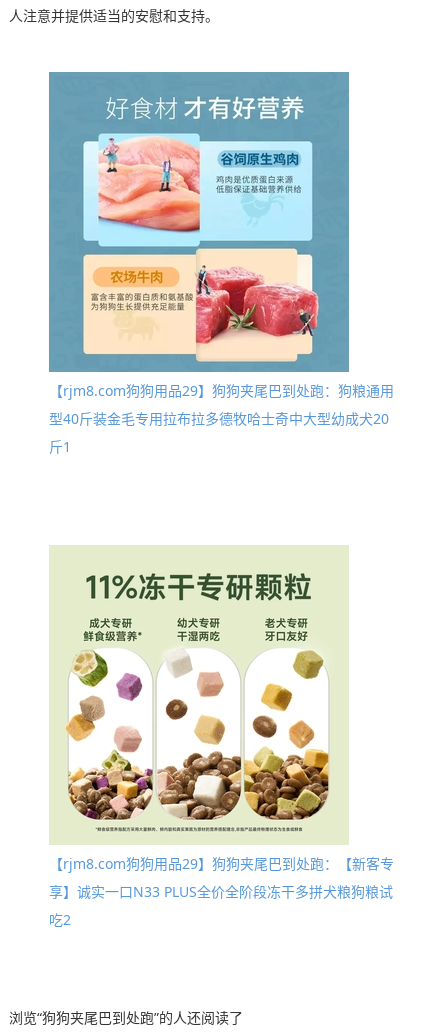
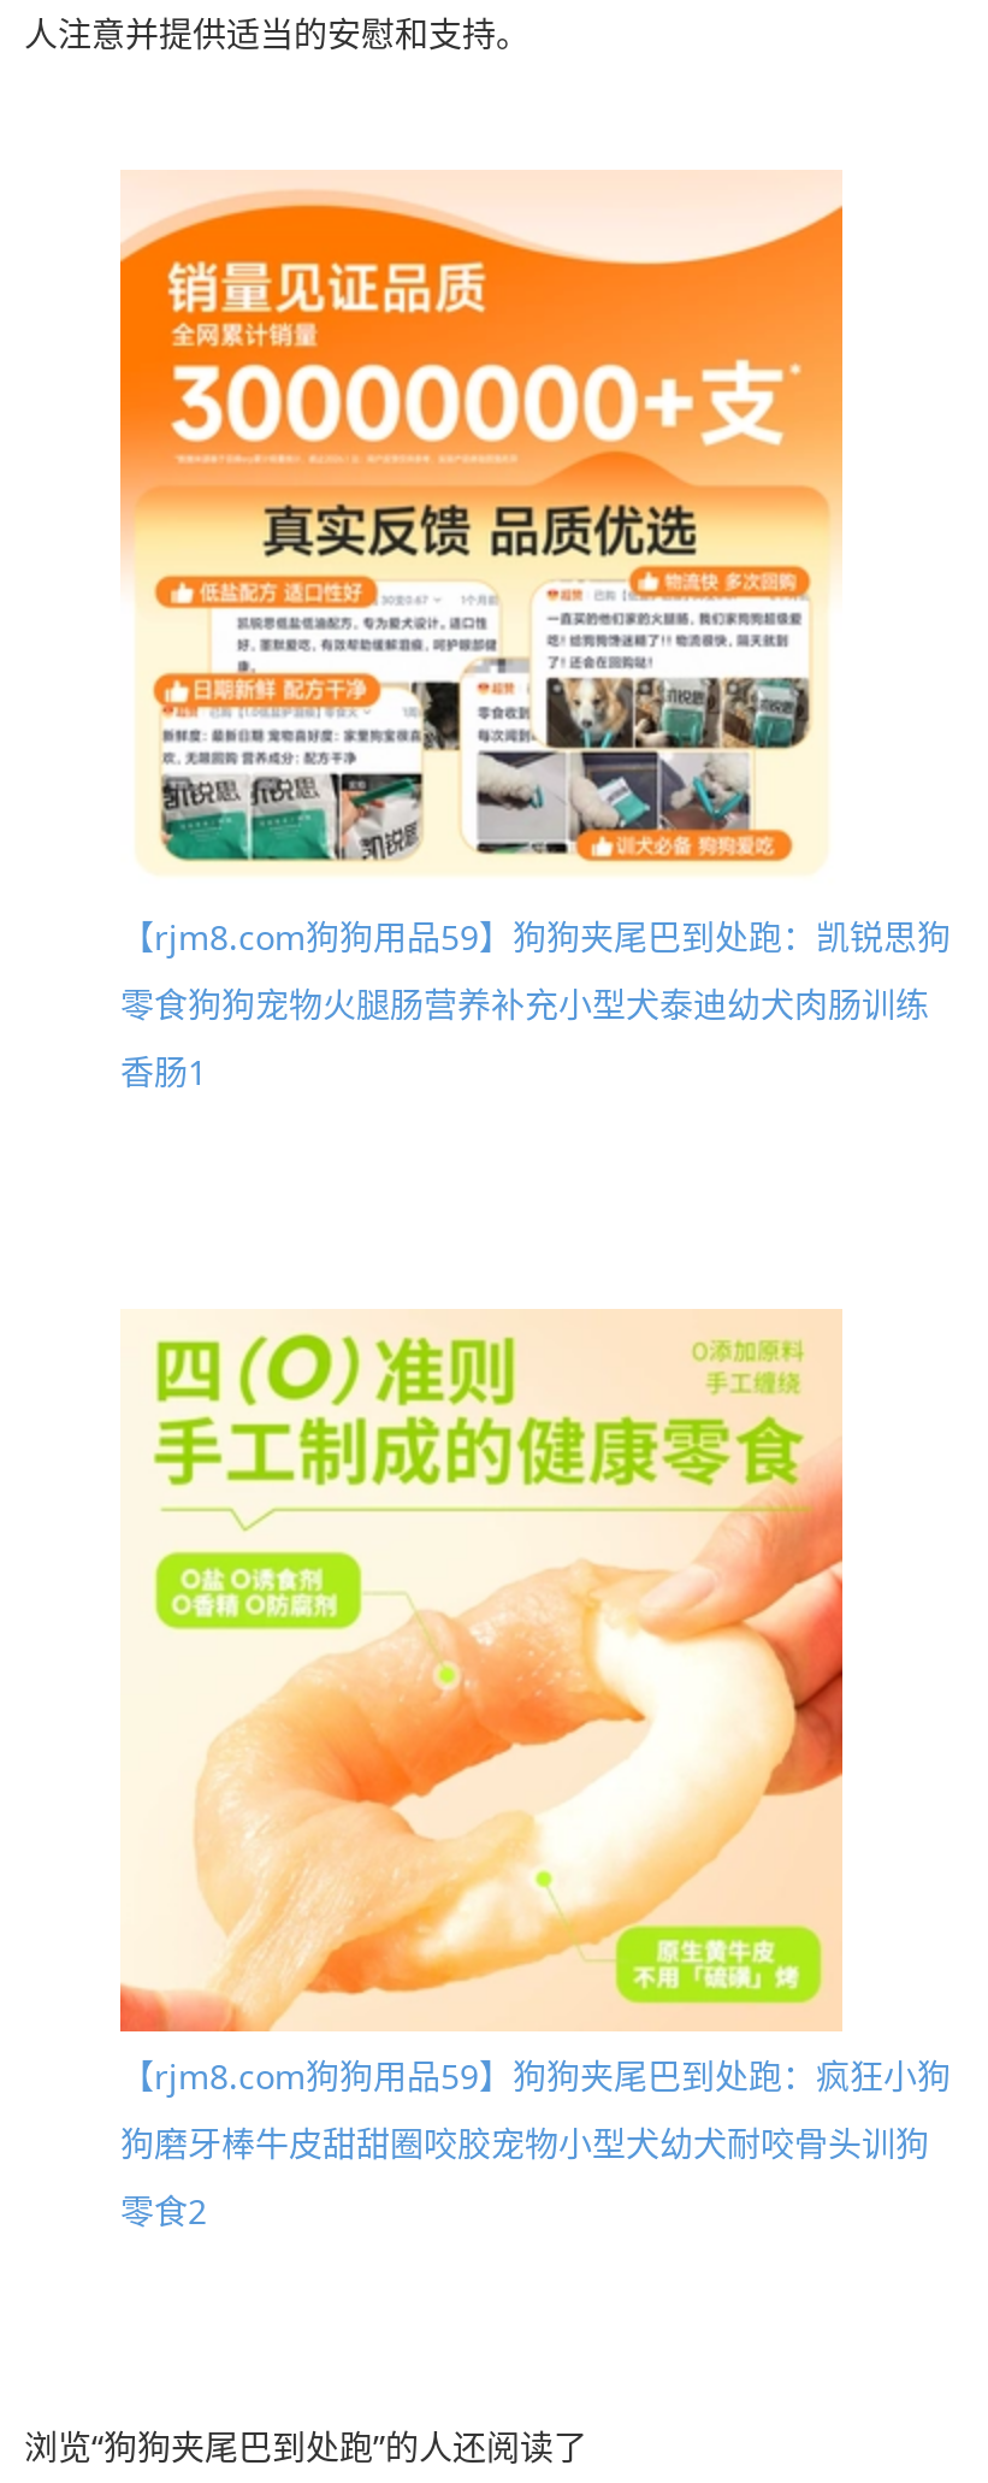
- [image]
- 【rjm8.com狗狗用品29】狗狗夹尾巴到处跑：狗粮通用
+ [image]
+ 【rjm8.com狗狗用品59】狗狗夹尾巴到处跑：凯锐思狗

- 型40斤装金毛专用拉布拉多德牧哈士奇中大型幼成犬20
+ 零食狗狗宠物火腿肠营养补充小型犬泰迪幼犬肉肠训练

- 斤1
+ 香肠1

- [image]
- 【rjm8.com狗狗用品29】狗狗夹尾巴到处跑：【新客专
+ [image]
+ 【rjm8.com狗狗用品59】狗狗夹尾巴到处跑：疯狂小狗

- 享】诚实一口N33 PLUS全价全阶段冻干多拼犬粮狗粮试
+ 狗磨牙棒牛皮甜甜圈咬胶宠物小型犬幼犬耐咬骨头训狗

- 吃2
+ 零食2
